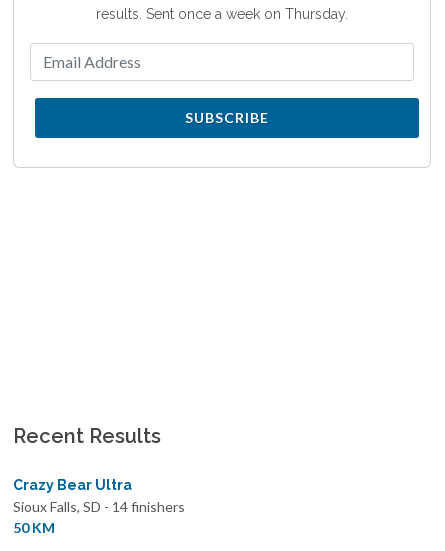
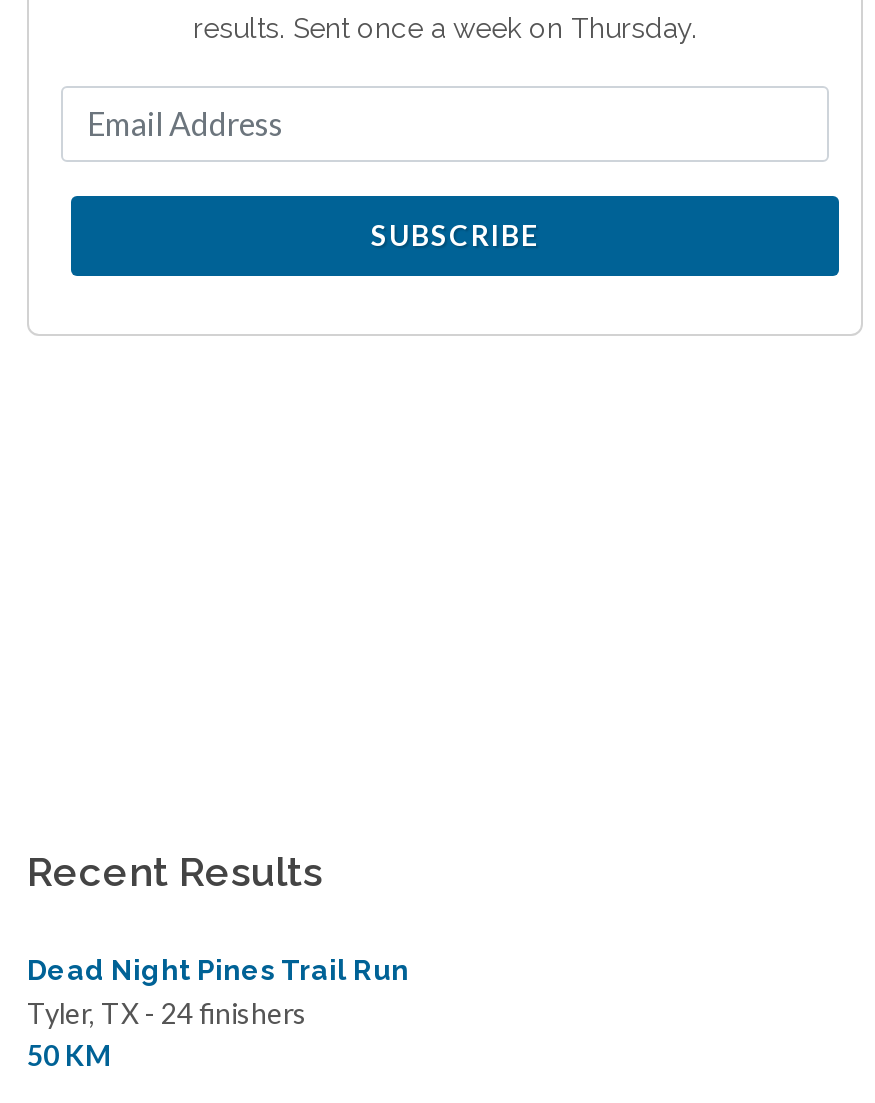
- Crazy Bear Ultra
- Sioux Falls, SD - 14 finishers
+ Dead Night Pines Trail Run
+ Tyler, TX - 24 finishers
